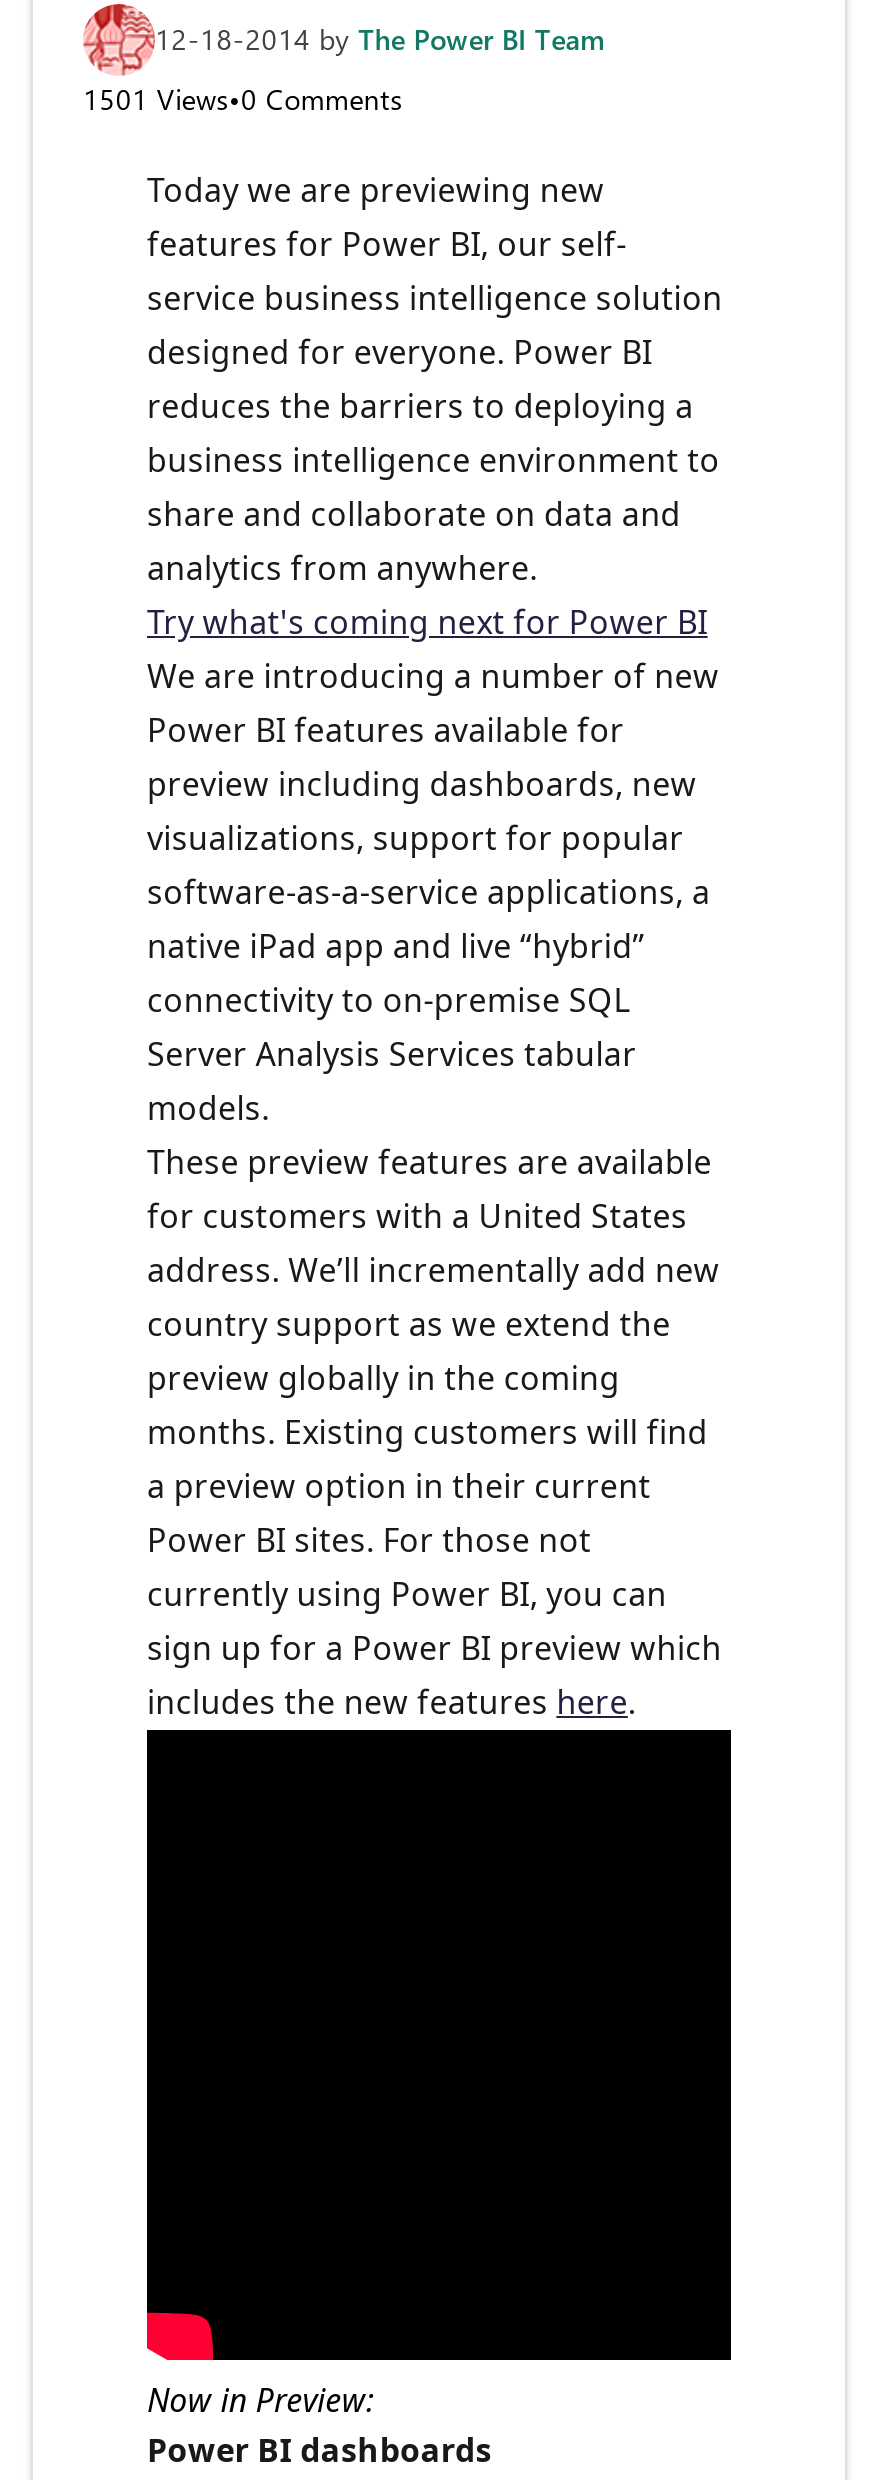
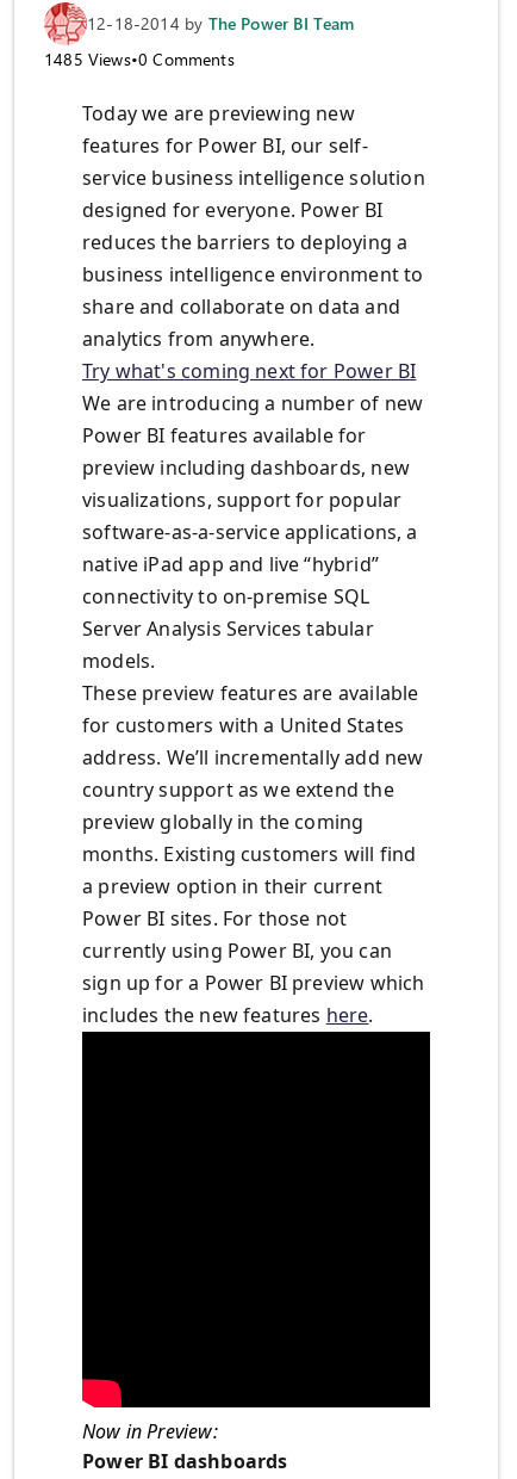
- 1501 Views•0 Comments
+ 1485 Views•0 Comments
